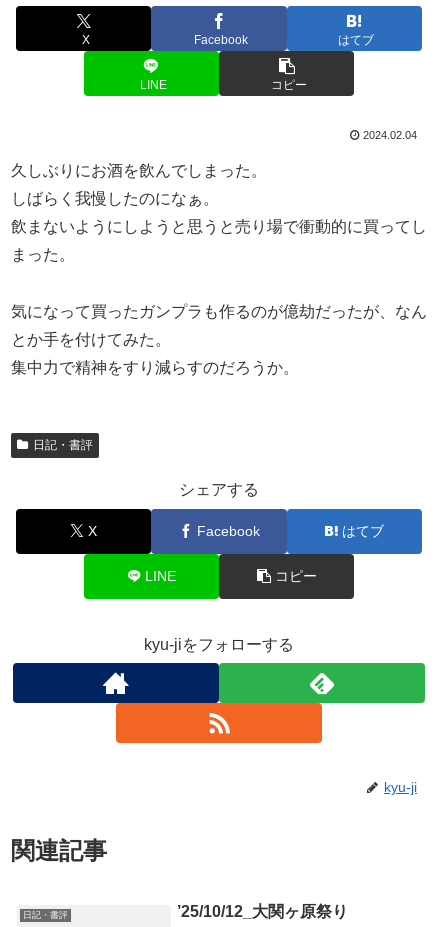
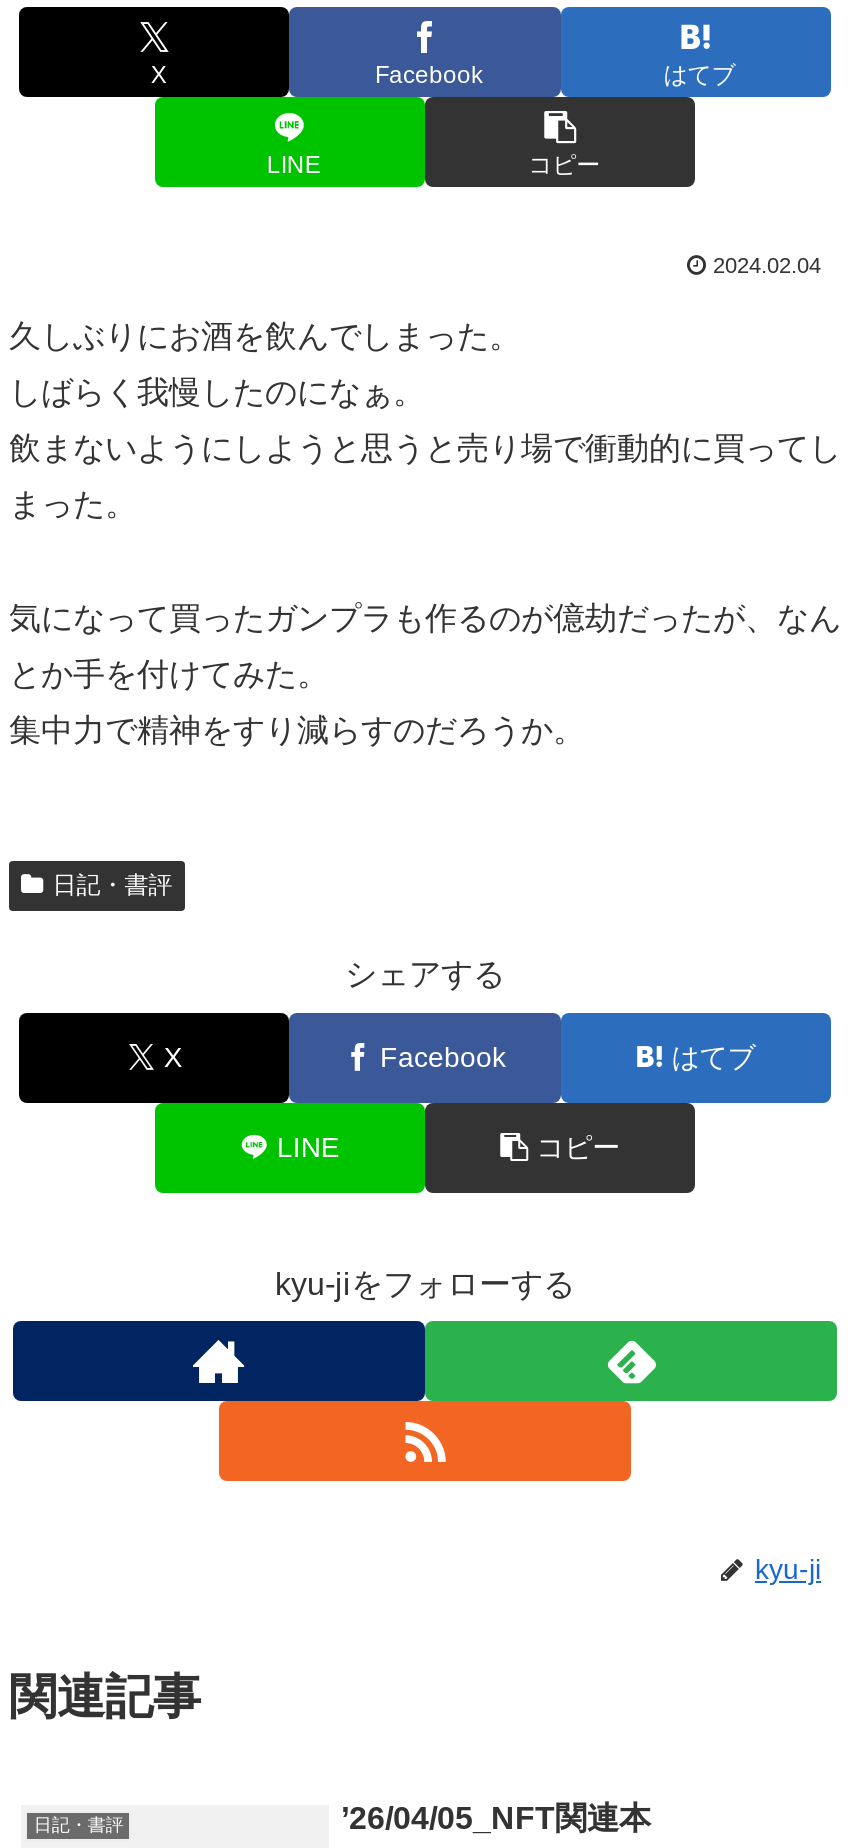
- ’25/10/12_大関ヶ原祭り
+ ’26/04/05_NFT関連本
